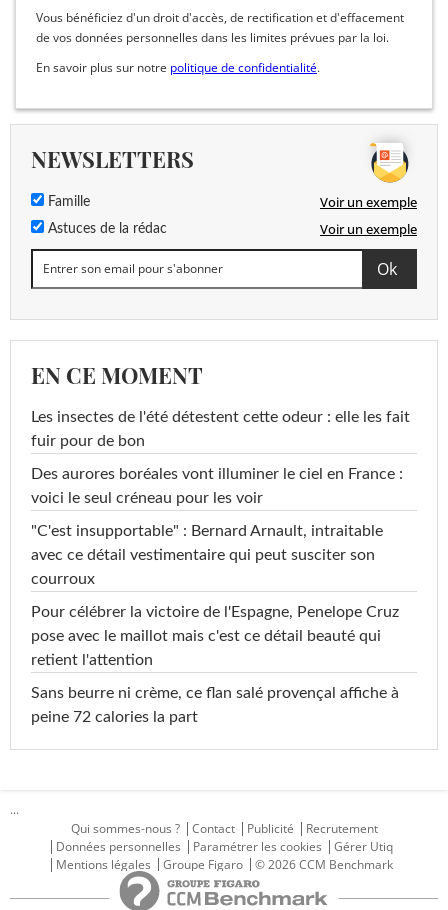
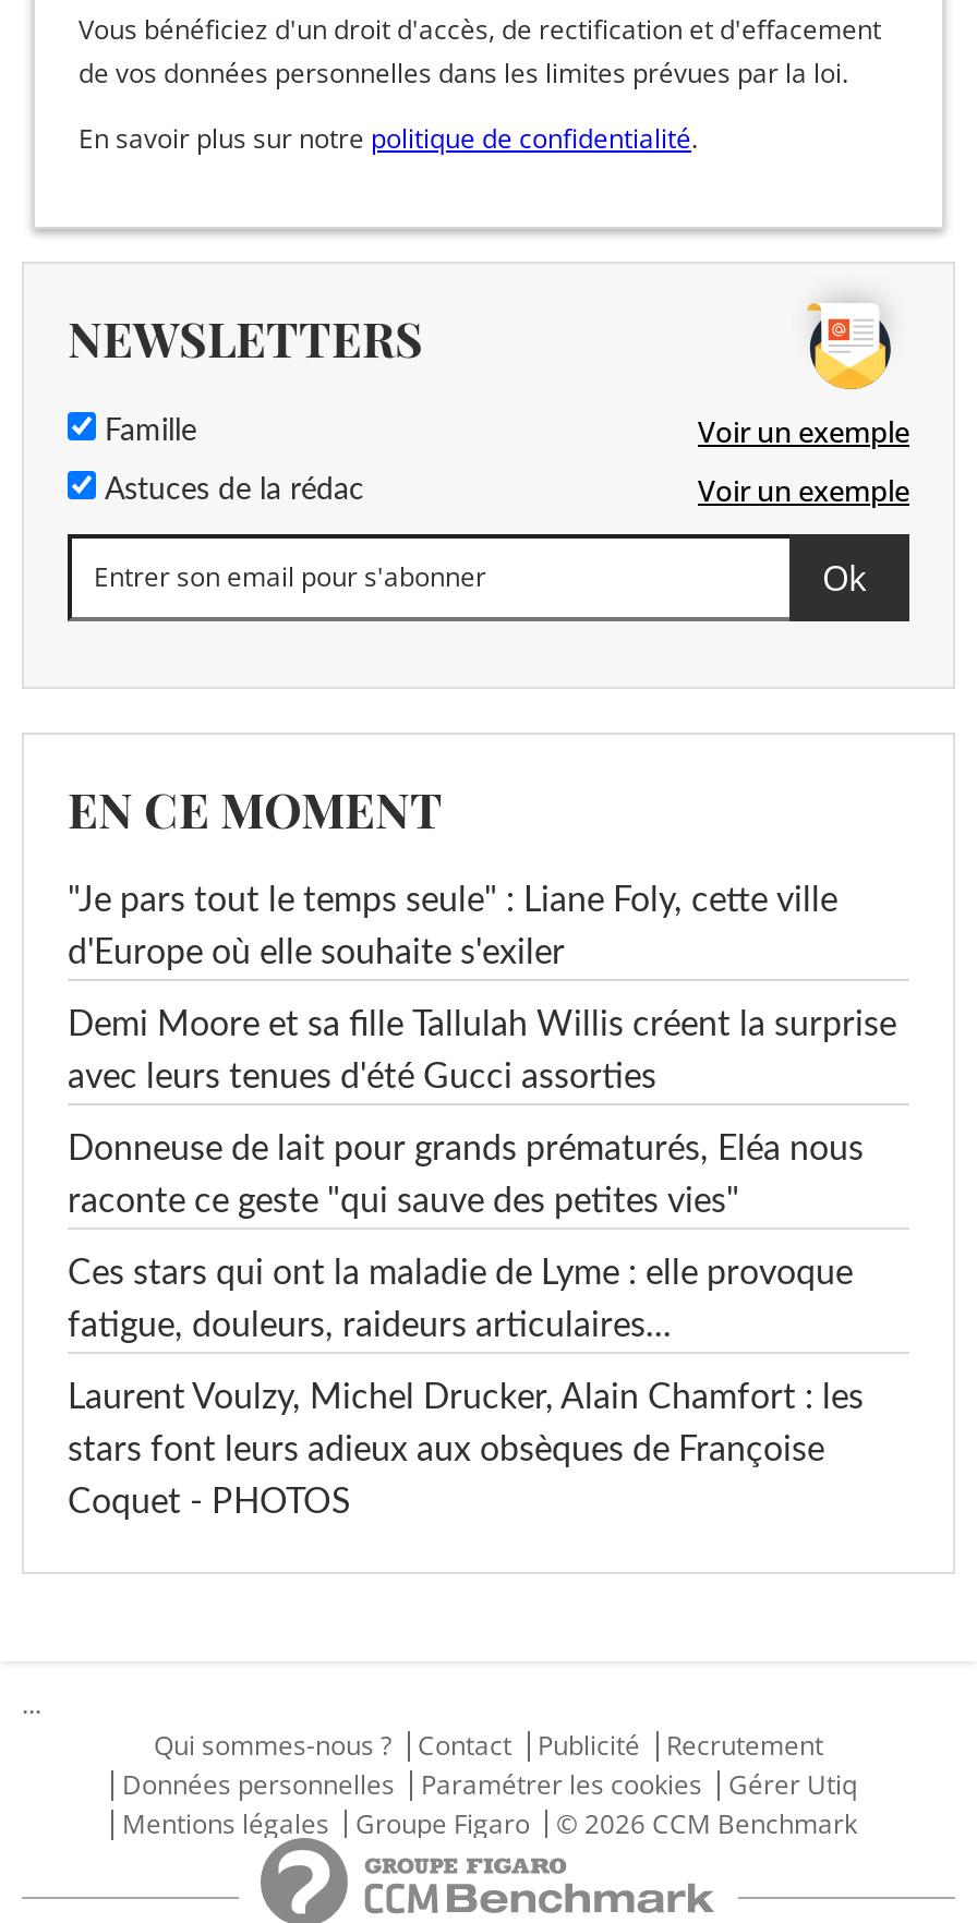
- Les insectes de l'été détestent cette odeur : elle les fait
- fuir pour de bon
- Des aurores boréales vont illuminer le ciel en France :
- voici le seul créneau pour les voir
- "C'est insupportable" : Bernard Arnault, intraitable
- avec ce détail vestimentaire qui peut susciter son
- courroux
- Pour célébrer la victoire de l'Espagne, Penelope Cruz
- pose avec le maillot mais c'est ce détail beauté qui
- retient l'attention
- Sans beurre ni crème, ce flan salé provençal affiche à
- peine 72 calories la part
+ "Je pars tout le temps seule" : Liane Foly, cette ville
+ d'Europe où elle souhaite s'exiler
+ Demi Moore et sa fille Tallulah Willis créent la surprise
+ avec leurs tenues d'été Gucci assorties
+ Donneuse de lait pour grands prématurés, Eléa nous
+ raconte ce geste "qui sauve des petites vies"
+ Ces stars qui ont la maladie de Lyme : elle provoque
+ fatigue, douleurs, raideurs articulaires...
+ Laurent Voulzy, Michel Drucker, Alain Chamfort : les
+ stars font leurs adieux aux obsèques de Françoise
+ Coquet - PHOTOS
